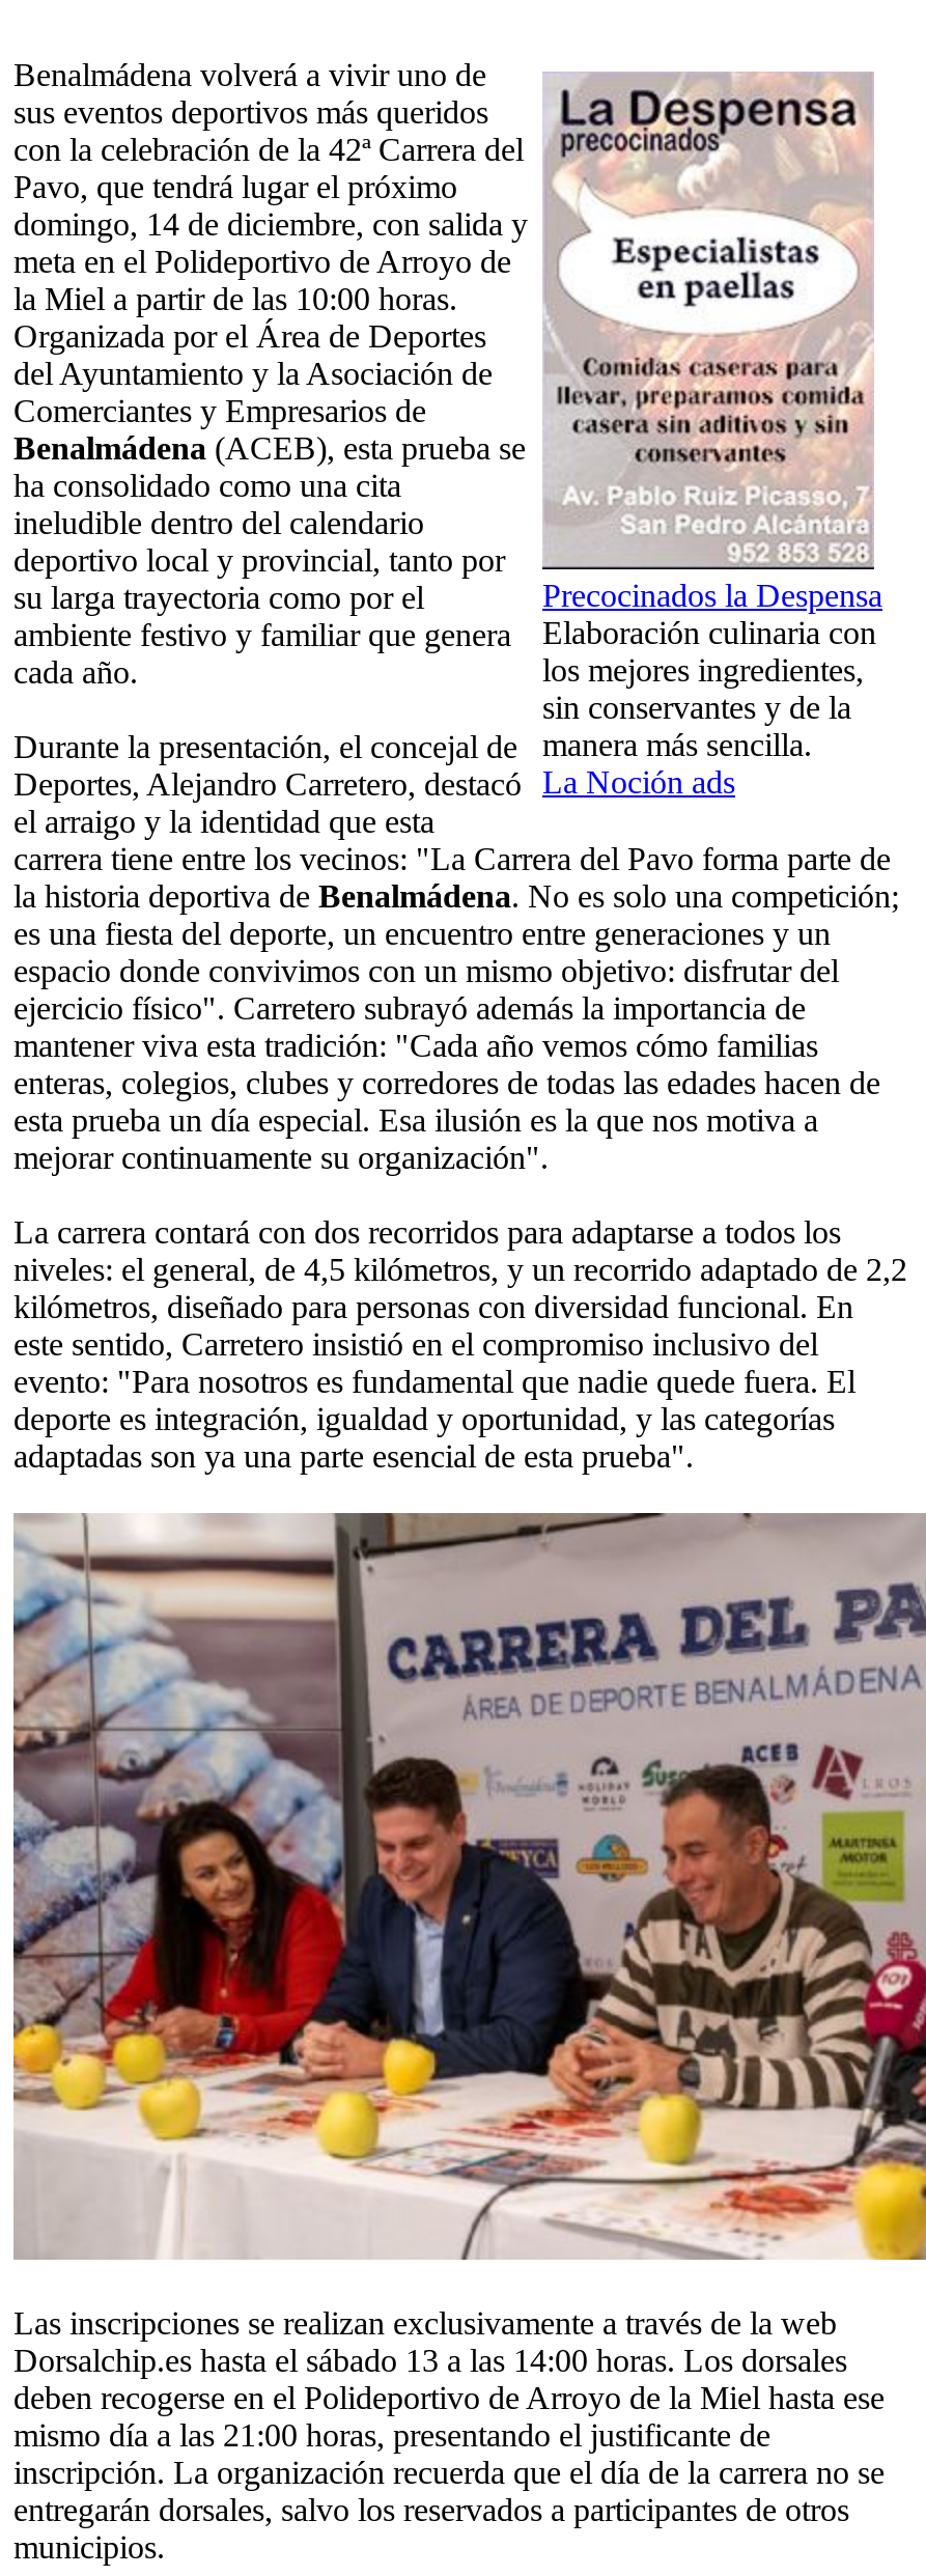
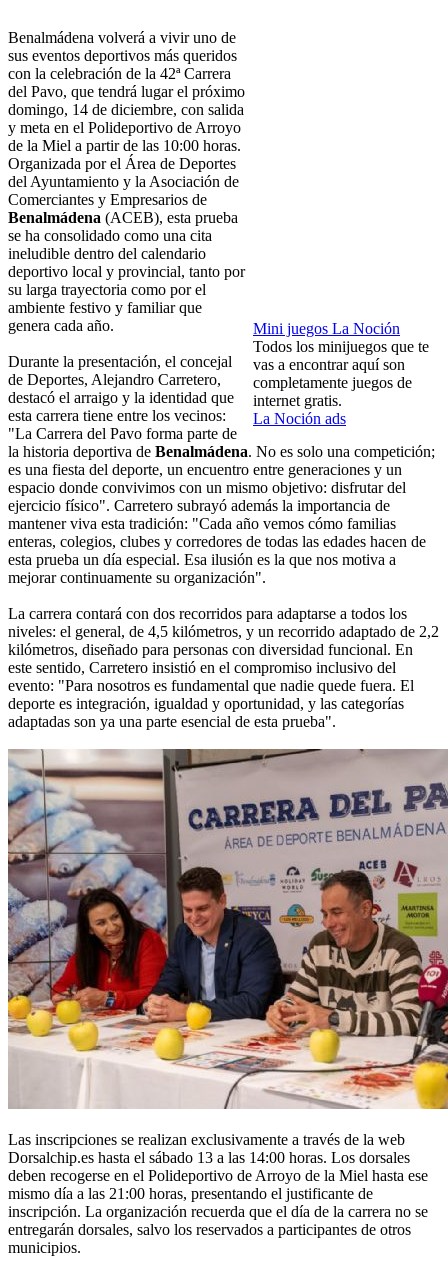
- [image]

- Precocinados la Despensa
- Elaboración culinaria con
- los mejores ingredientes,
- sin conservantes y de la
- manera más sencilla.
+ Mini juegos La Noción
+ Todos los minijuegos que te
+ vas a encontrar aquí son
+ completamente juegos de
+ internet gratis.

moved down: La Noción ads
